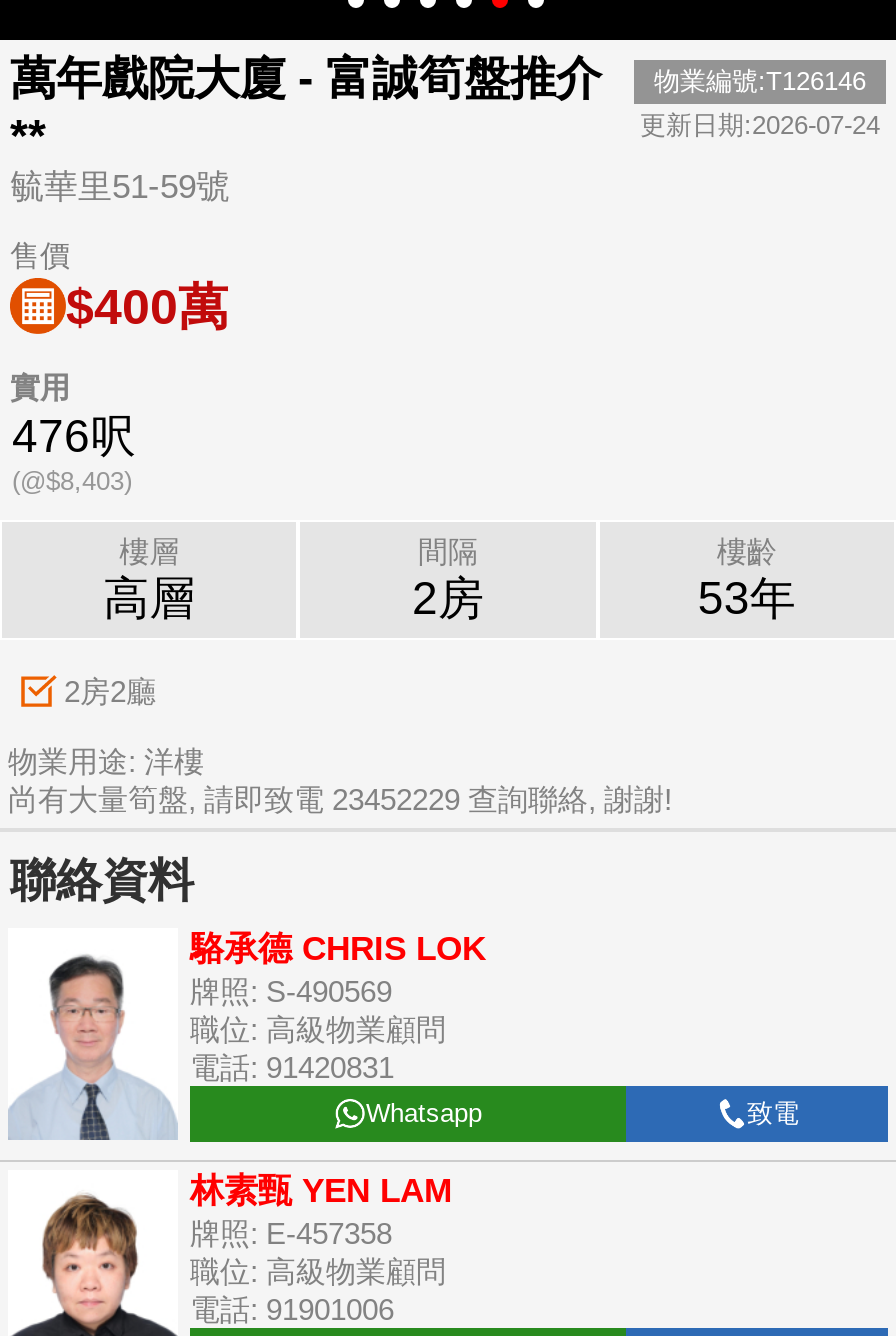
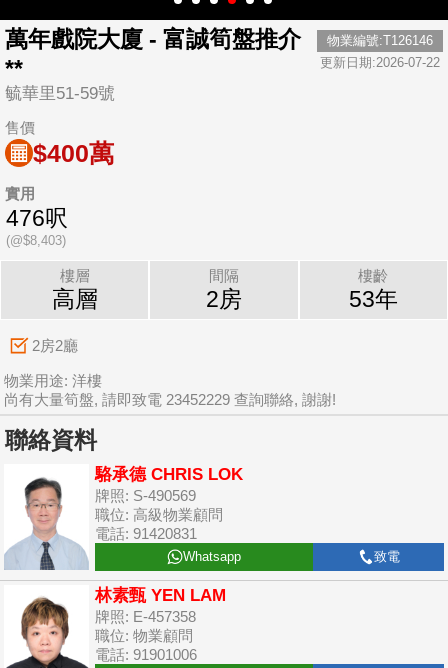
- 更新日期:2026-07-24
+ 更新日期:2026-07-22

- 職位: 高級物業顧問
+ 職位: 物業顧問
